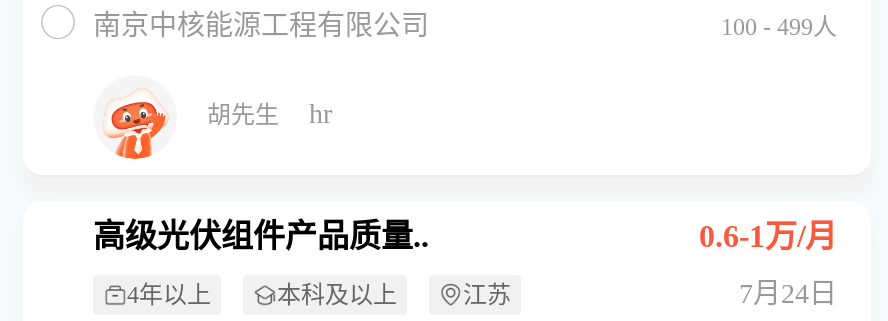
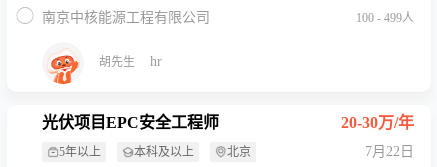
- 高级光伏组件产品质量..
- 0.6-1万/月
+ 光伏项目EPC安全工程师
+ 20-30万/年

- 4年以上
+ 5年以上

- 江苏
- 7月24日
+ 北京
+ 7月22日
